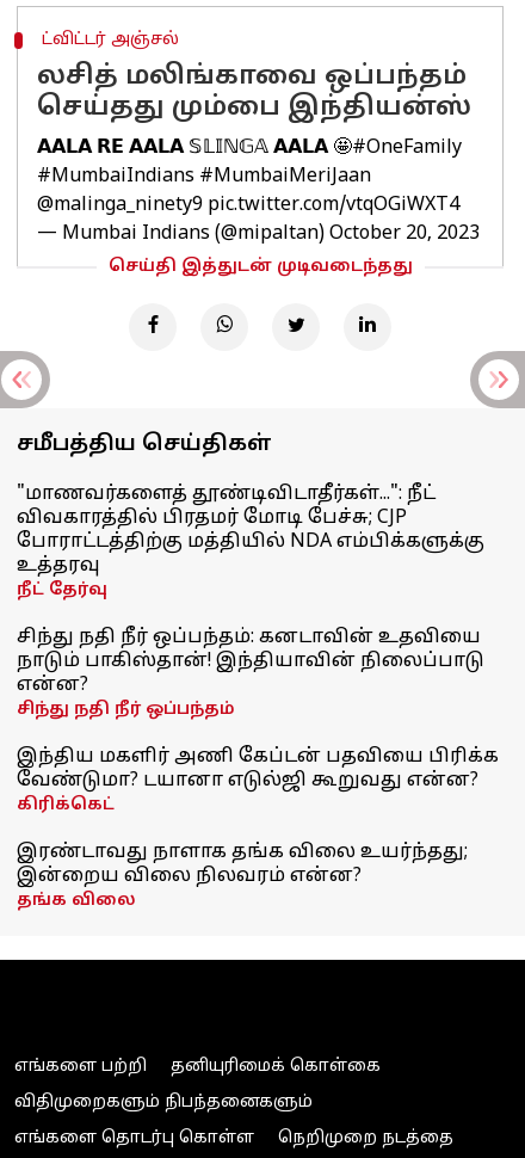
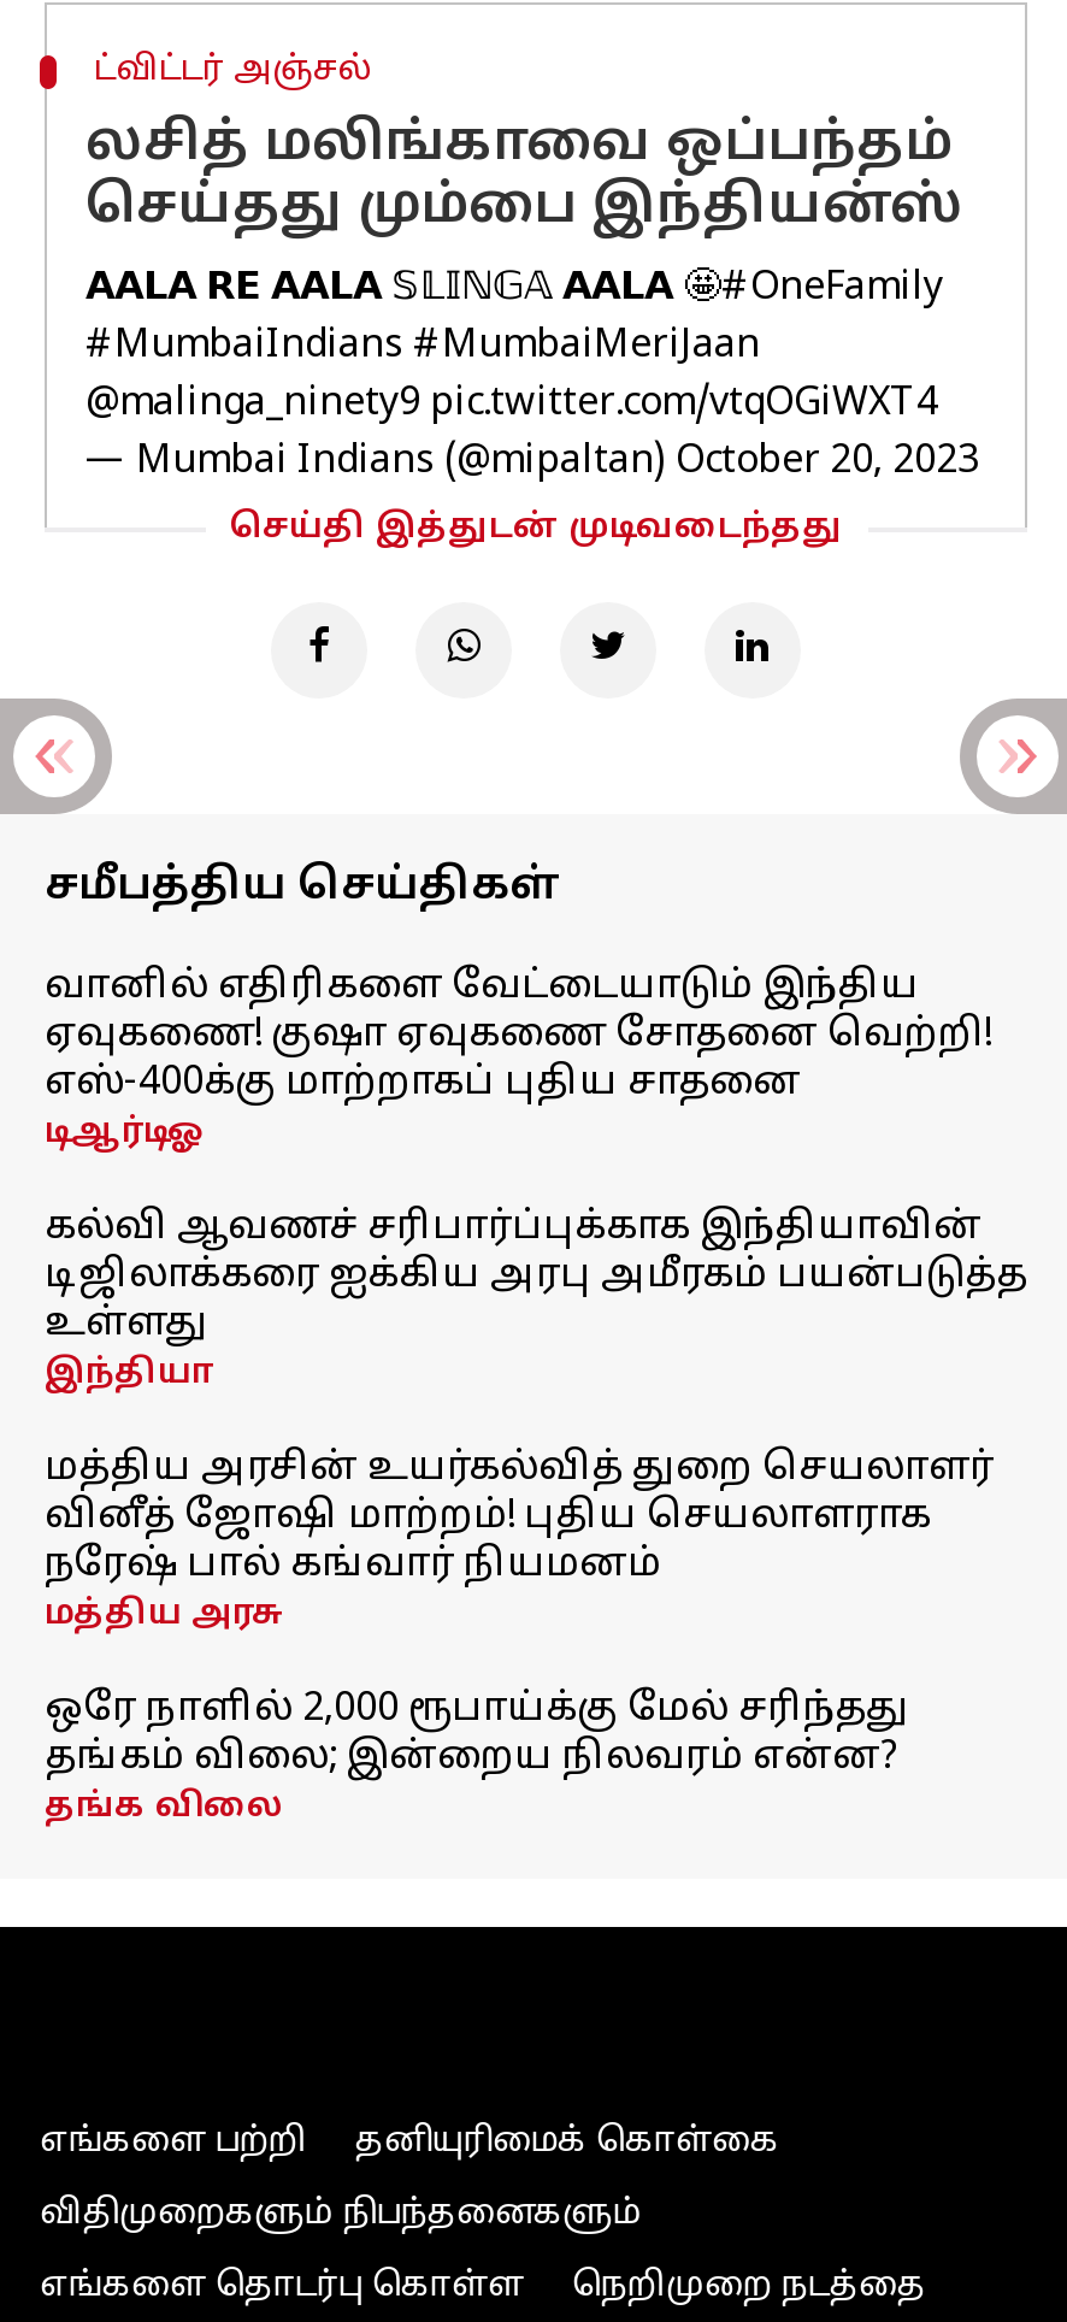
- "மாணவர்களைத் தூண்டிவிடாதீர்கள்...": நீட்
- விவகாரத்தில் பிரதமர் மோடி பேச்சு; CJP
- போராட்டத்திற்கு மத்தியில் NDA எம்பிக்களுக்கு
- உத்தரவு
- நீட் தேர்வு
+ வானில் எதிரிகளை வேட்டையாடும் இந்திய
+ ஏவுகணை! குஷா ஏவுகணை சோதனை வெற்றி!
+ எஸ்-400க்கு மாற்றாகப் புதிய சாதனை
+ டிஆர்டிஓ

- சிந்து நதி நீர் ஒப்பந்தம்: கனடாவின் உதவியை
- நாடும் பாகிஸ்தான்! இந்தியாவின் நிலைப்பாடு
- என்ன?
- சிந்து நதி நீர் ஒப்பந்தம்
+ கல்வி ஆவணச் சரிபார்ப்புக்காக இந்தியாவின்
+ டிஜிலாக்கரை ஐக்கிய அரபு அமீரகம் பயன்படுத்த
+ உள்ளது
+ இந்தியா

- இந்திய மகளிர் அணி கேப்டன் பதவியை பிரிக்க
- வேண்டுமா? டயானா எடுல்ஜி கூறுவது என்ன?
- கிரிக்கெட்
+ மத்திய அரசின் உயர்கல்வித் துறை செயலாளர்
+ வினீத் ஜோஷி மாற்றம்! புதிய செயலாளராக
+ நரேஷ் பால் கங்வார் நியமனம்
+ மத்திய அரசு

- இரண்டாவது நாளாக தங்க விலை உயர்ந்தது;
- இன்றைய விலை நிலவரம் என்ன?
+ ஒரே நாளில் 2,000 ரூபாய்க்கு மேல் சரிந்தது
+ தங்கம் விலை; இன்றைய நிலவரம் என்ன?
